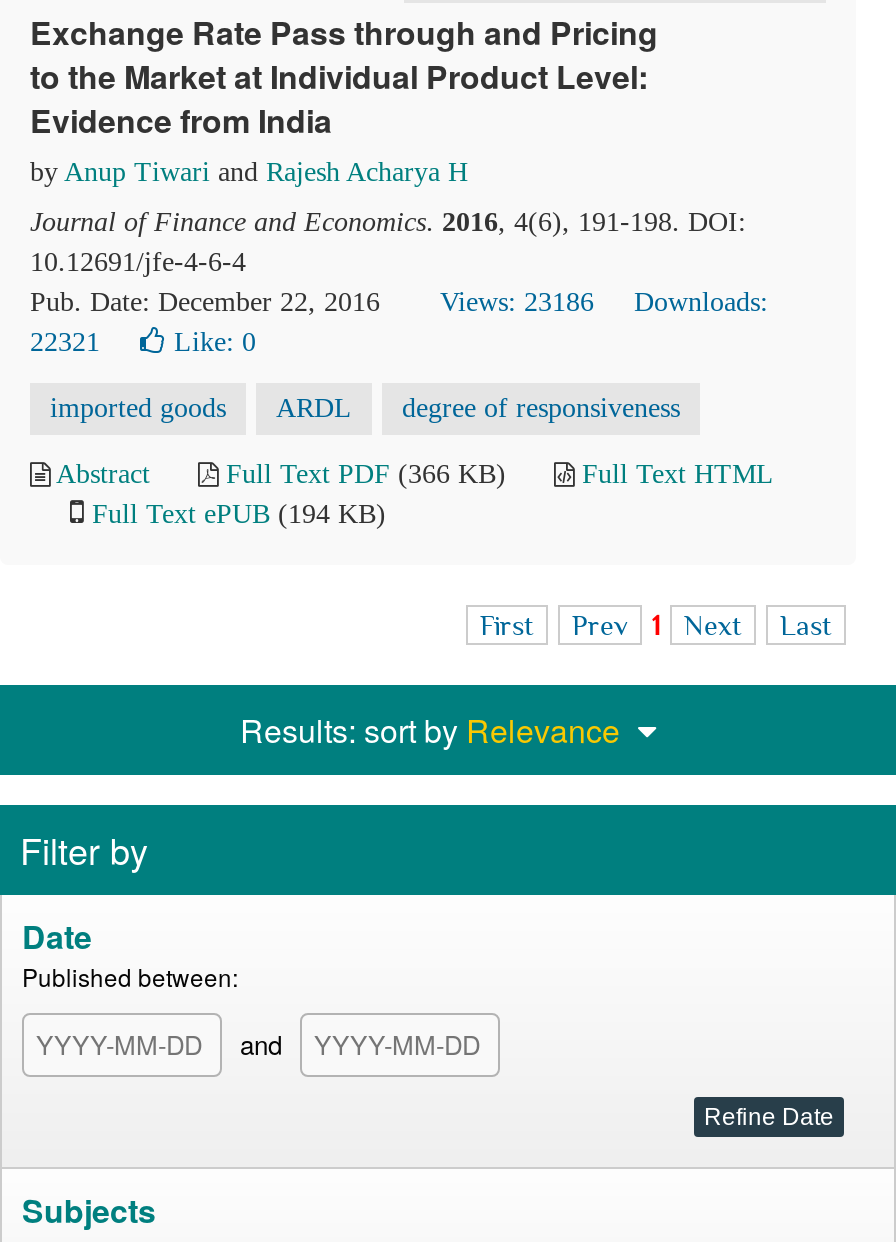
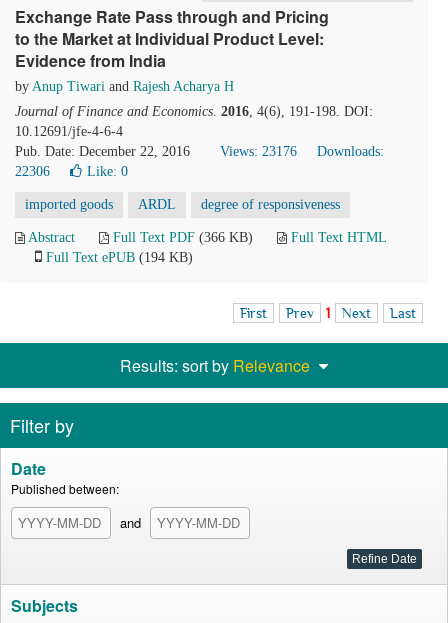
- Pub. Date: December 22, 2016 Views: 23186 Downloads:
+ Pub. Date: December 22, 2016 Views: 23176 Downloads:

- 22321
+ 22306
